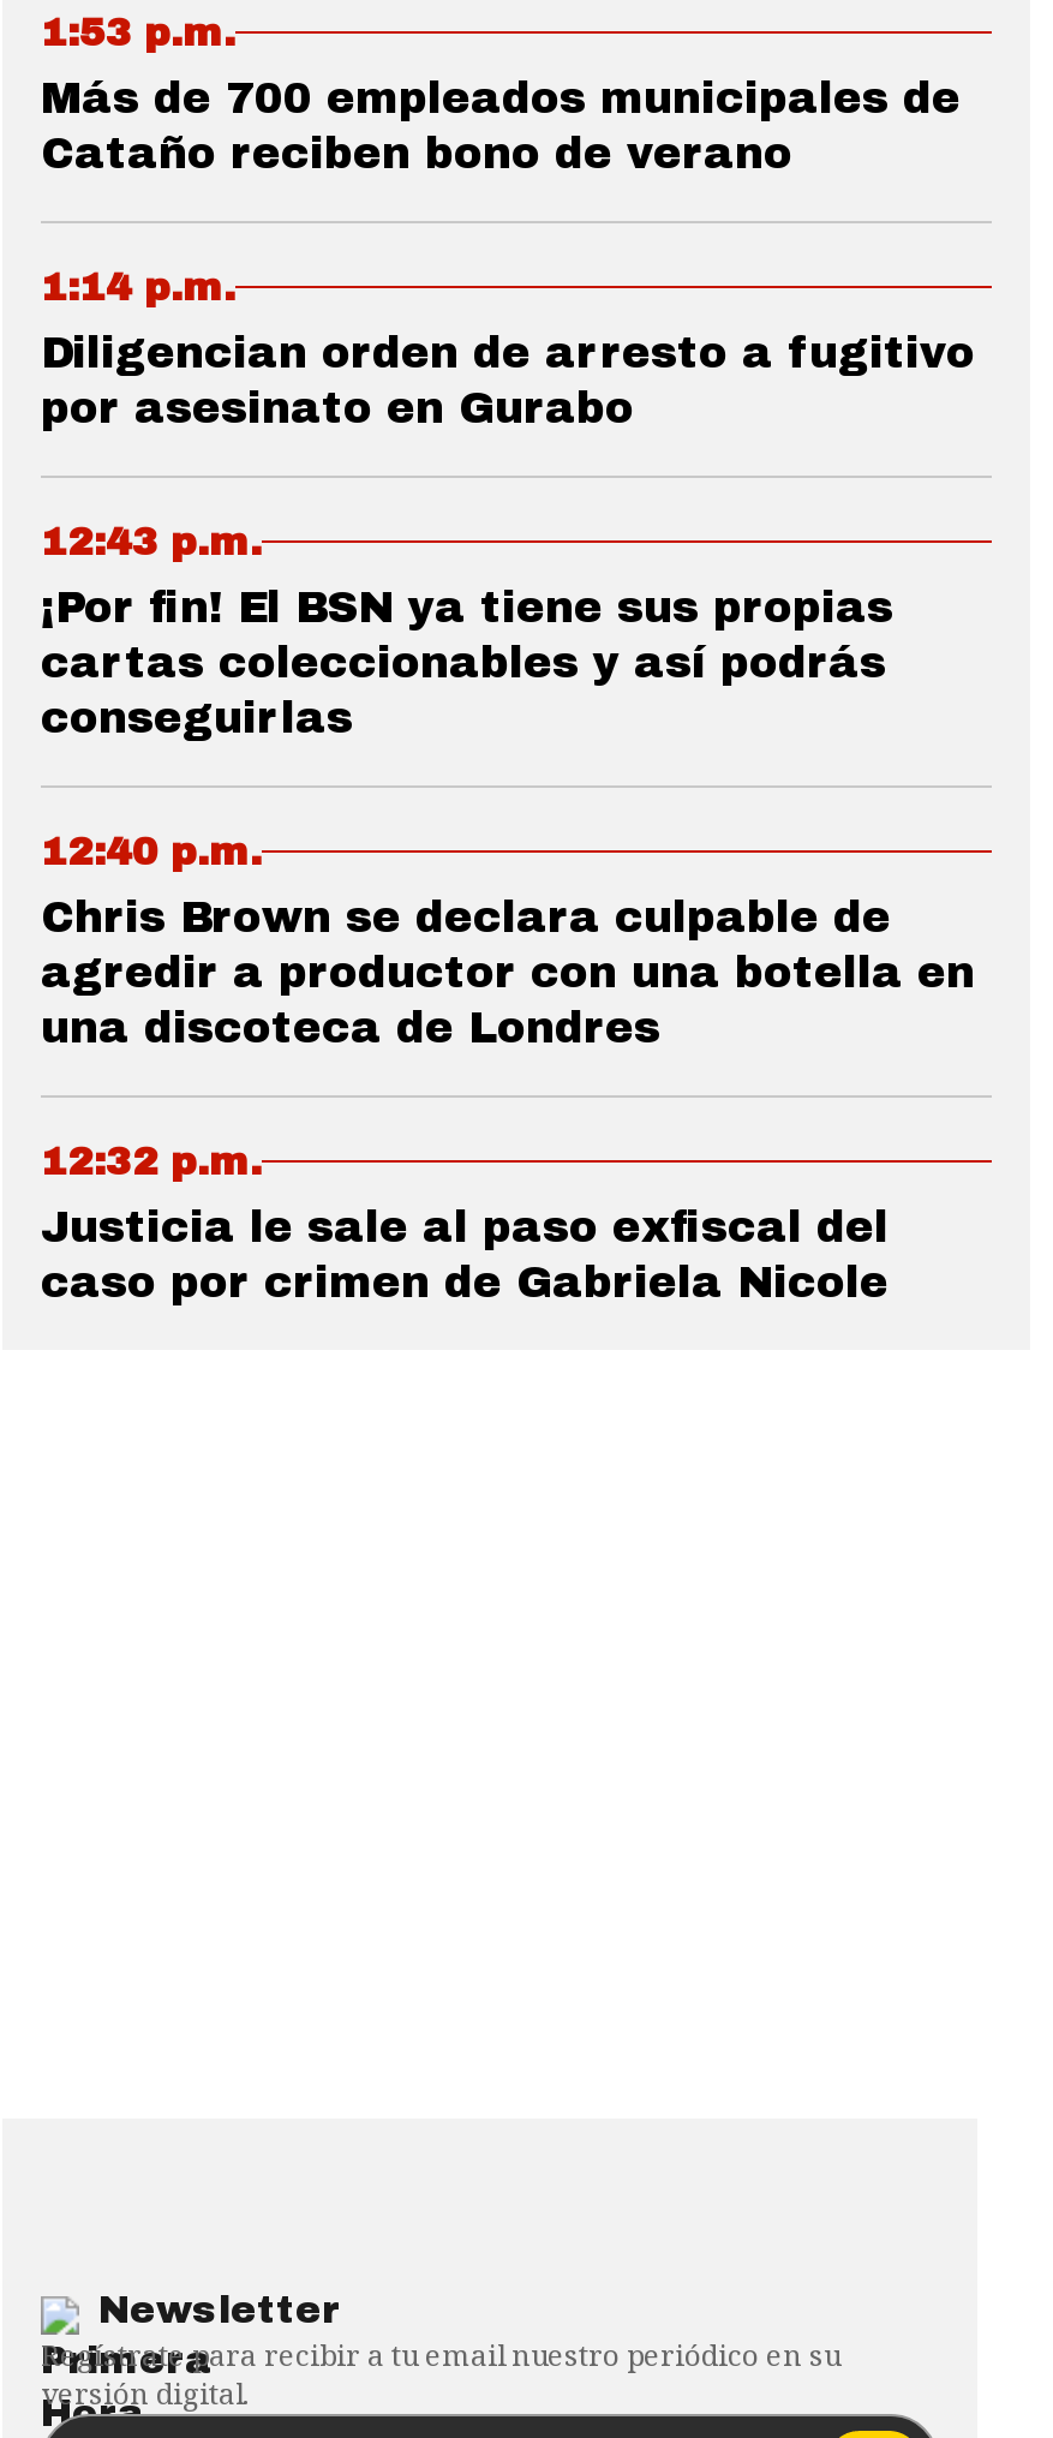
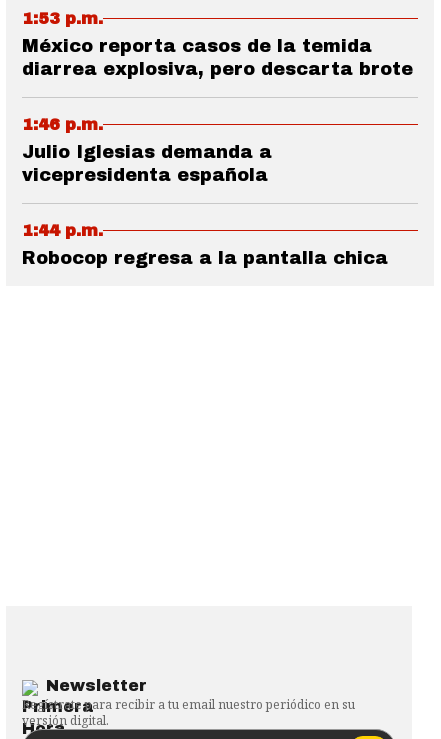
- Más de 700 empleados municipales de
- Cataño reciben bono de verano
- 1:14 p.m.
- Diligencian orden de arresto a fugitivo
- por asesinato en Gurabo
- 12:43 p.m.
- ¡Por fin! El BSN ya tiene sus propias
- cartas coleccionables y así podrás
- conseguirlas
- 12:40 p.m.
- Chris Brown se declara culpable de
- agredir a productor con una botella en
- una discoteca de Londres
- 12:32 p.m.
- Justicia le sale al paso exfiscal del
- caso por crimen de Gabriela Nicole
+ México reporta casos de la temida
+ diarrea explosiva, pero descarta brote
+ 1:46 p.m.
+ Julio Iglesias demanda a
+ vicepresidenta española
+ 1:44 p.m.
+ Robocop regresa a la pantalla chica
